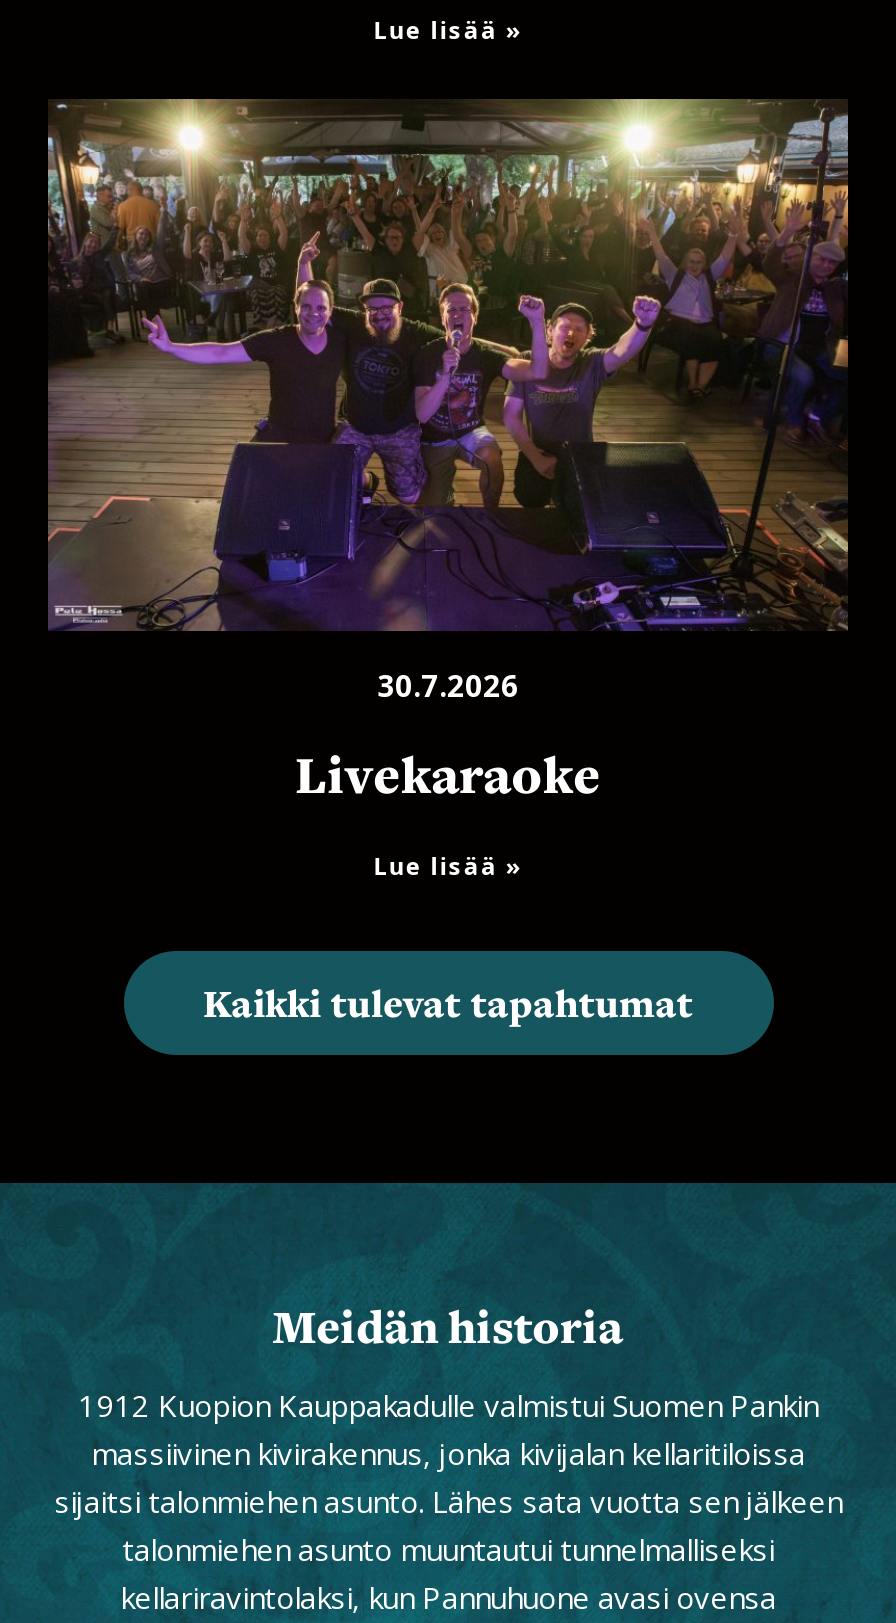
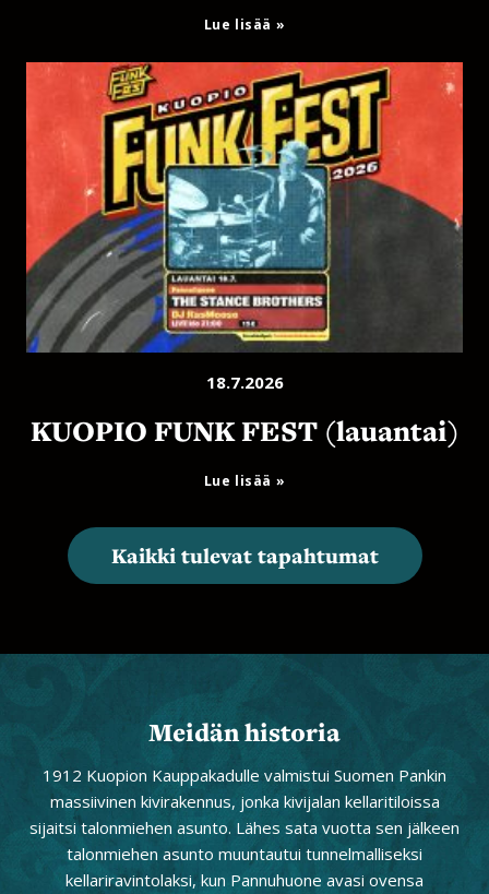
- [image]
- 30.7.2026
+ [image]
+ 18.7.2026

- Livekaraoke
+ KUOPIO FUNK FEST (lauantai)
